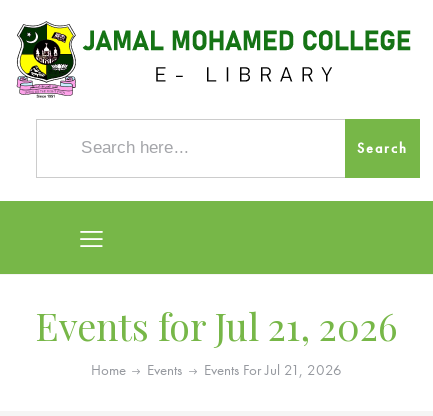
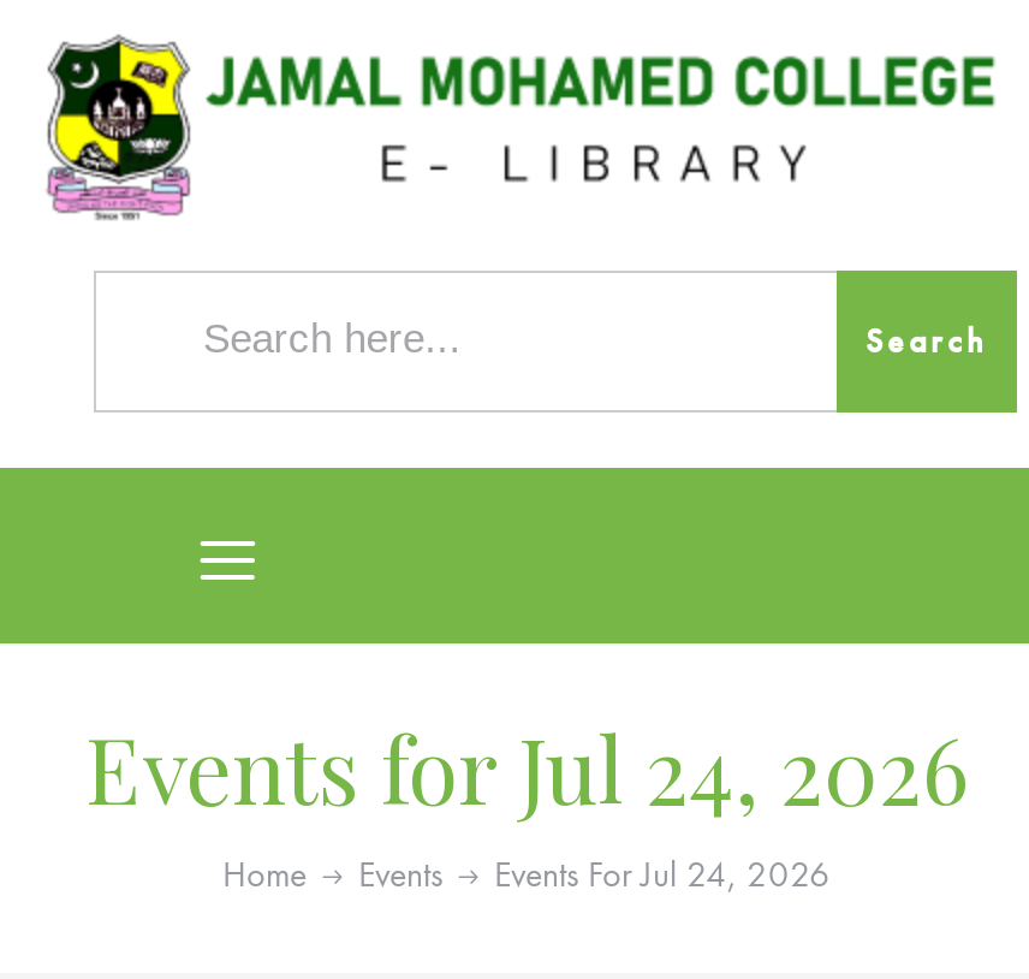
- Events for Jul 21, 2026
+ Events for Jul 24, 2026

- Events For Jul 21, 2026
+ Events For Jul 24, 2026
